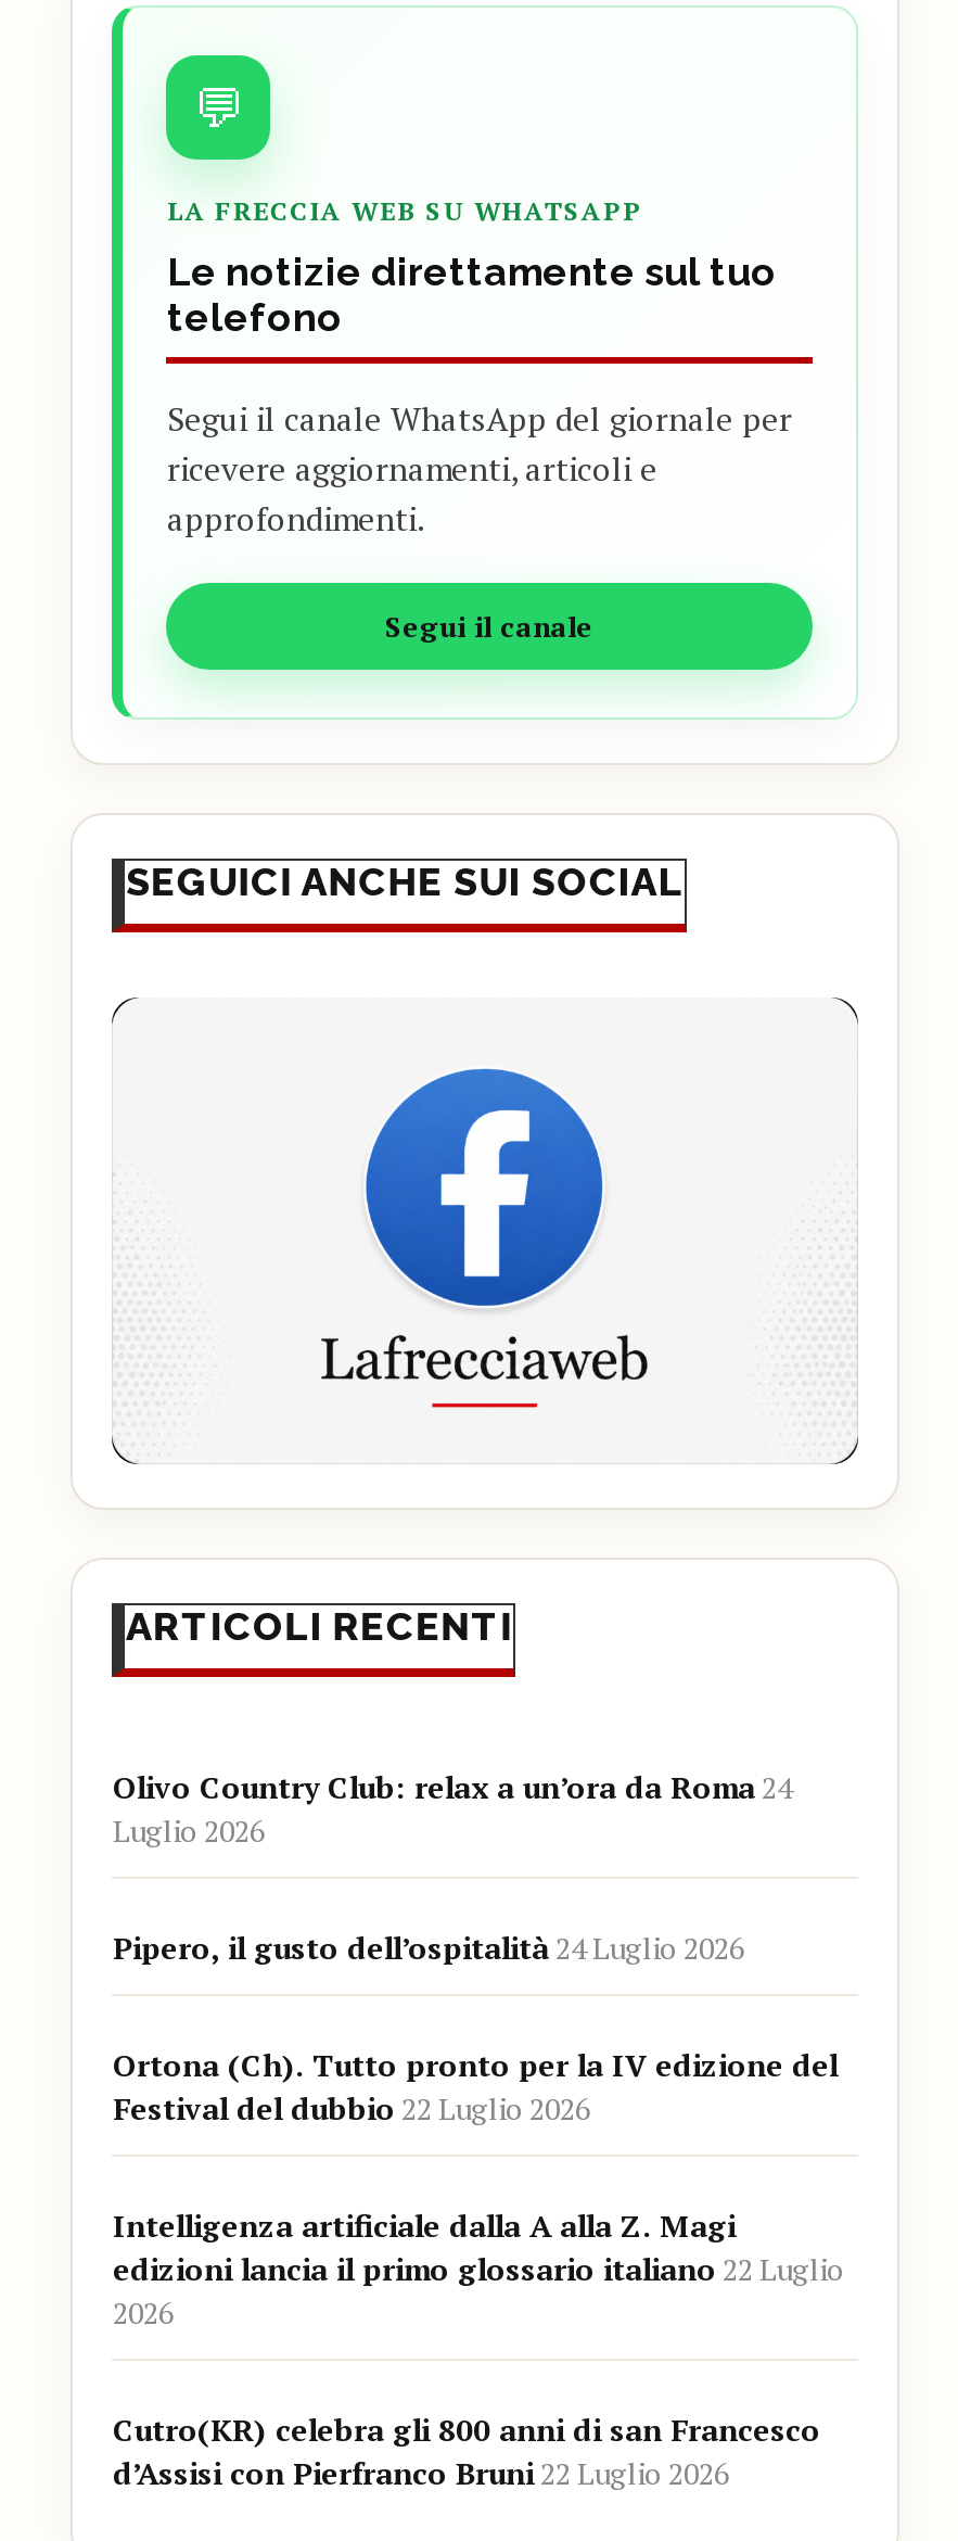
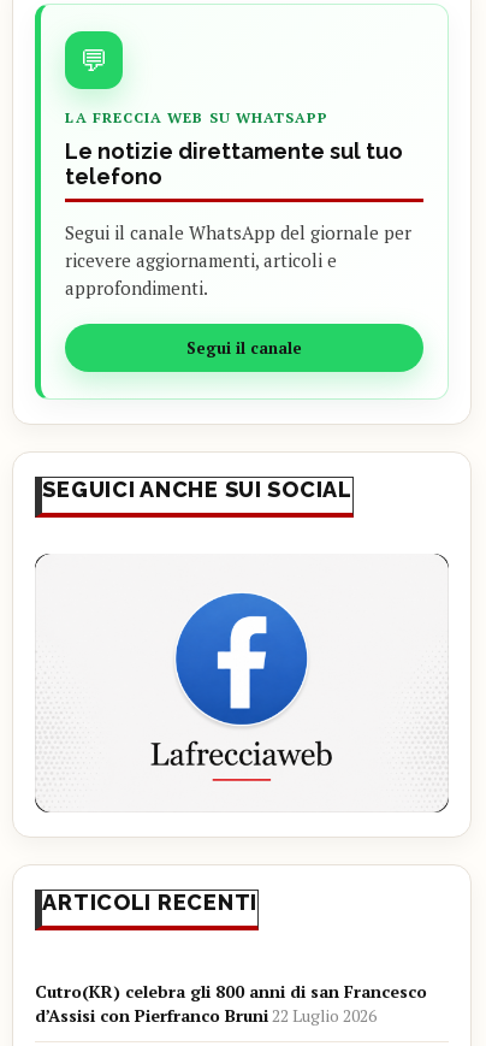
- Olivo Country Club: relax a un’ora da Roma 24
- Luglio 2026
- Pipero, il gusto dell’ospitalità 24 Luglio 2026
- Ortona (Ch). Tutto pronto per la IV edizione del
- Festival del dubbio 22 Luglio 2026
- Intelligenza artificiale dalla A alla Z. Magi
- edizioni lancia il primo glossario italiano 22 Luglio
- 2026
